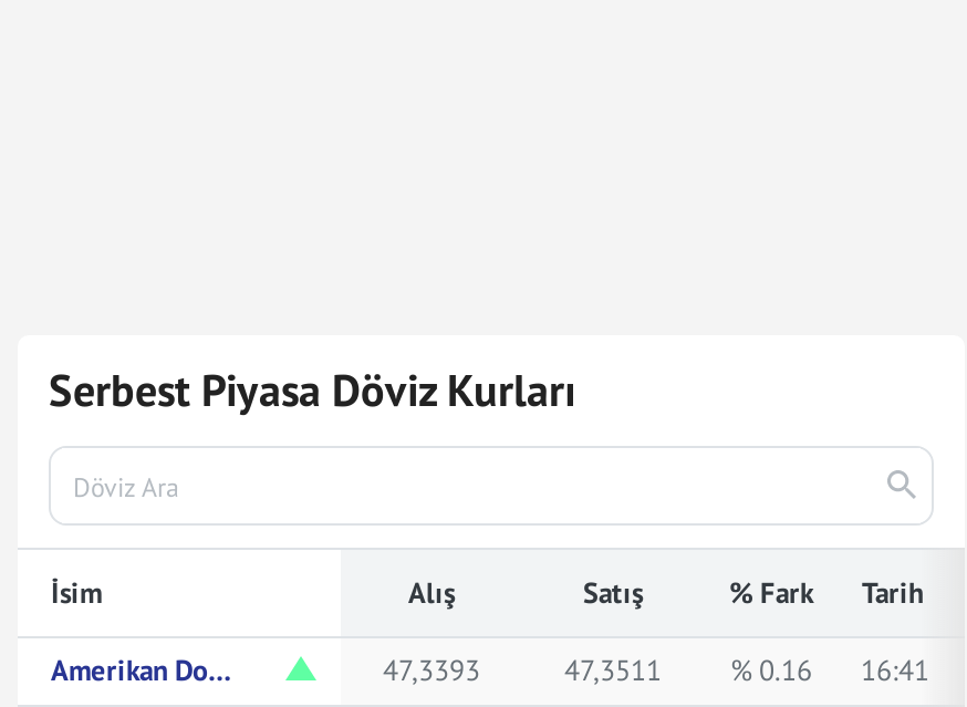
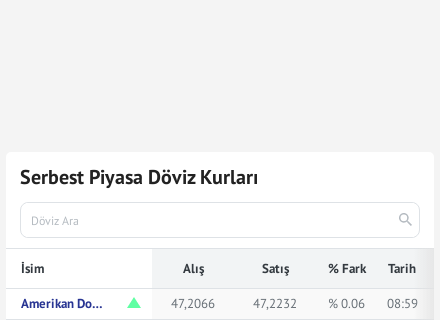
- 47,3393
+ 47,2066

- 47,3511
+ 47,2232

- % 0.16
+ % 0.06

- 16:41
+ 08:59
